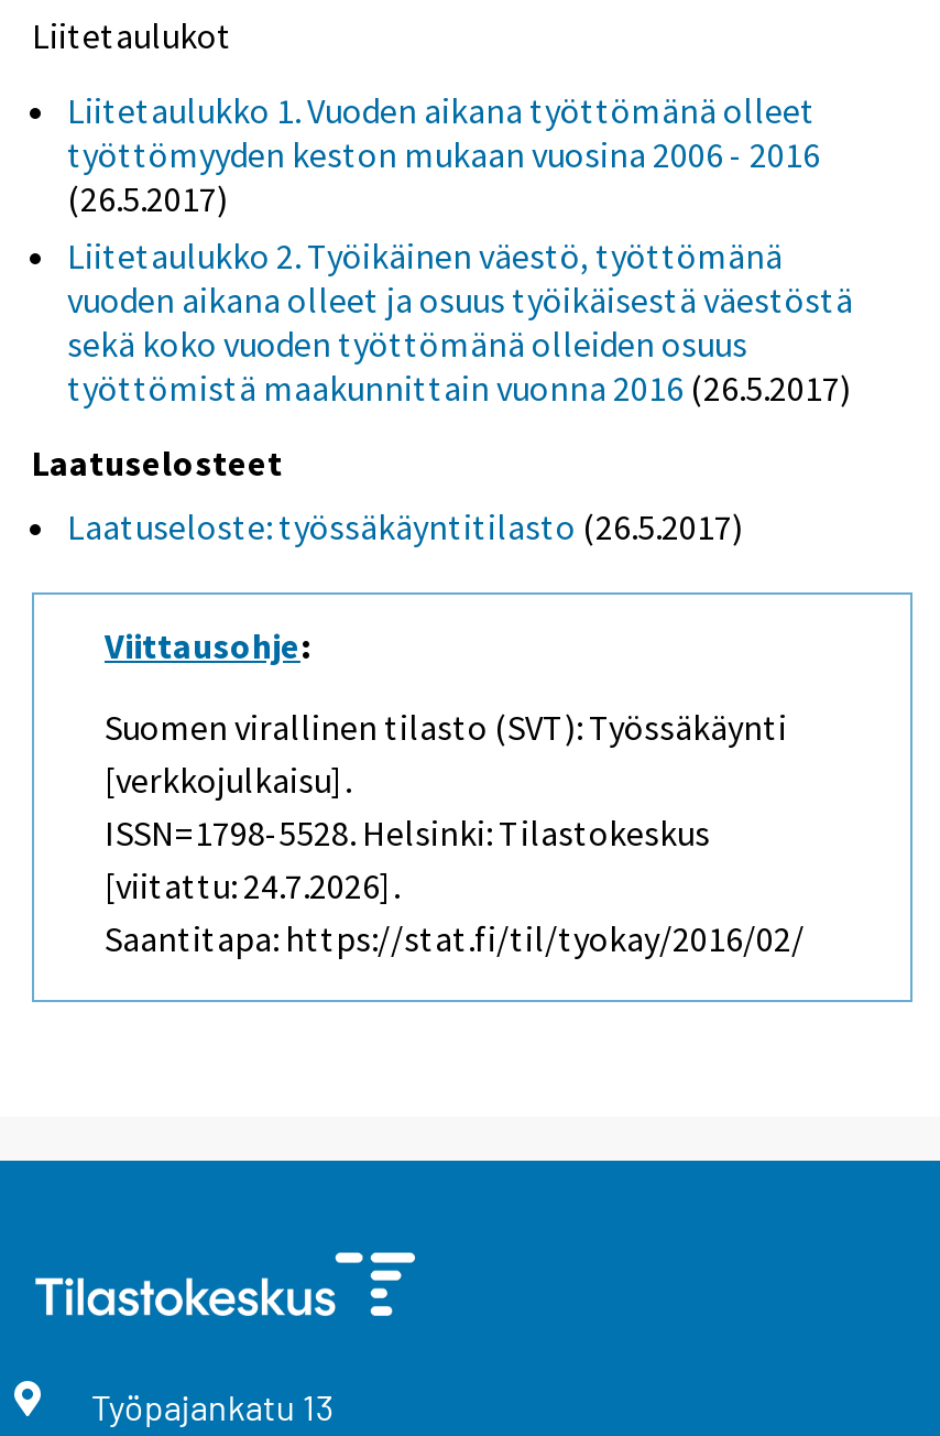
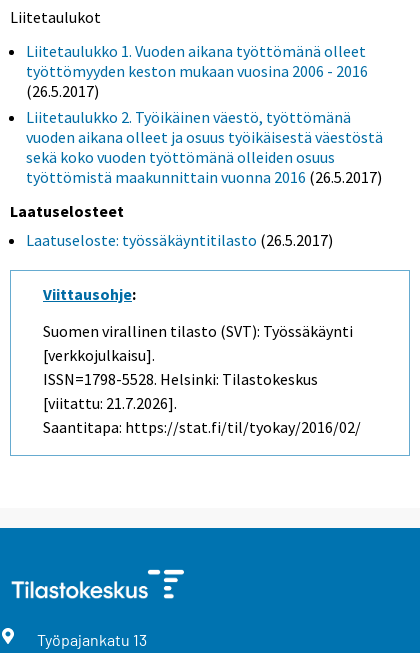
- [viitattu: 24.7.2026].
+ [viitattu: 21.7.2026].
